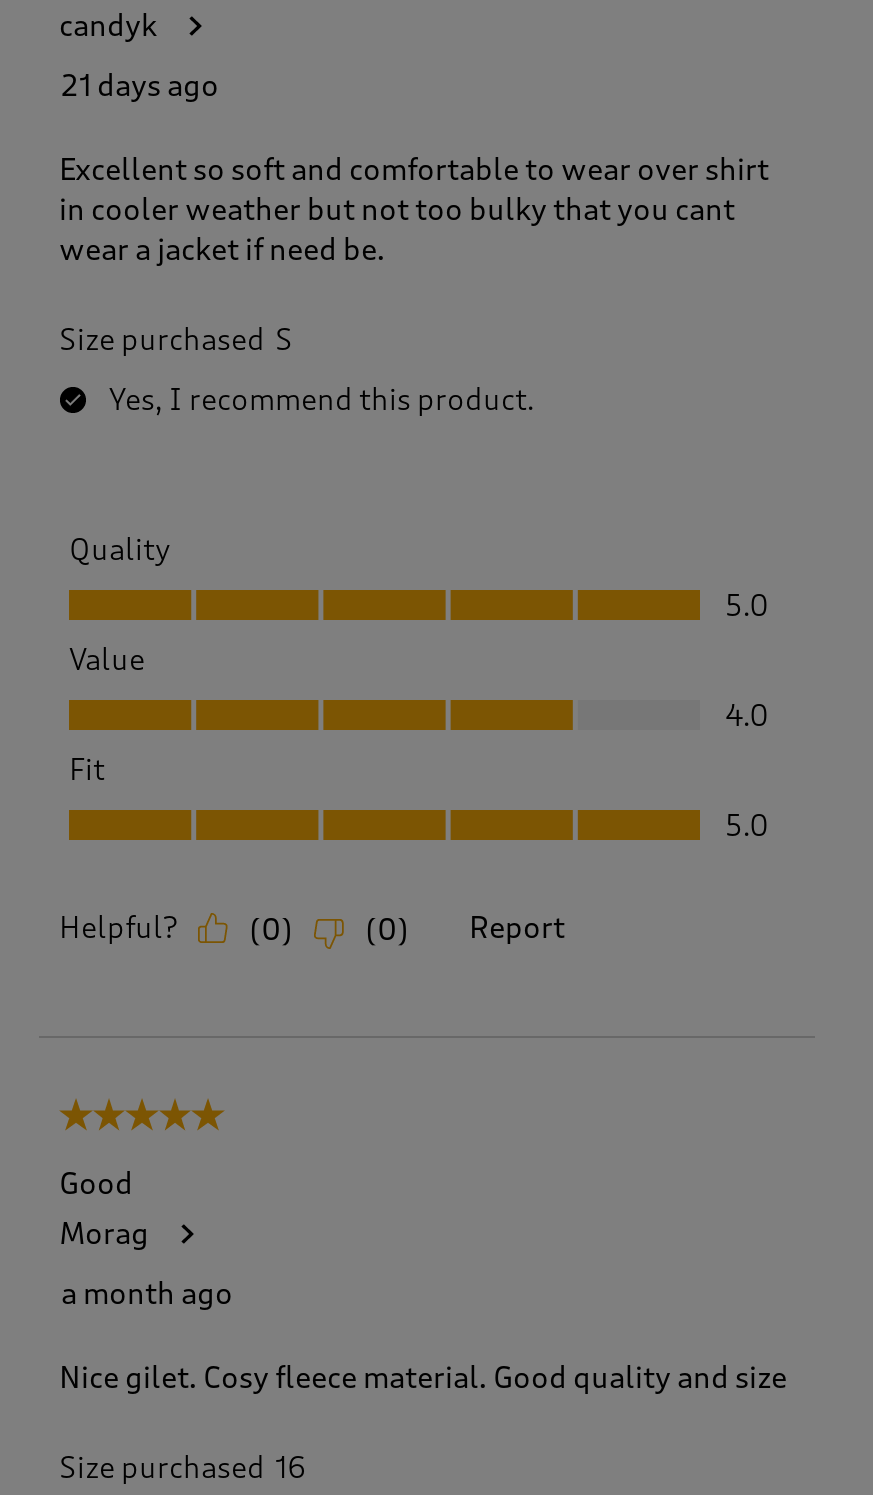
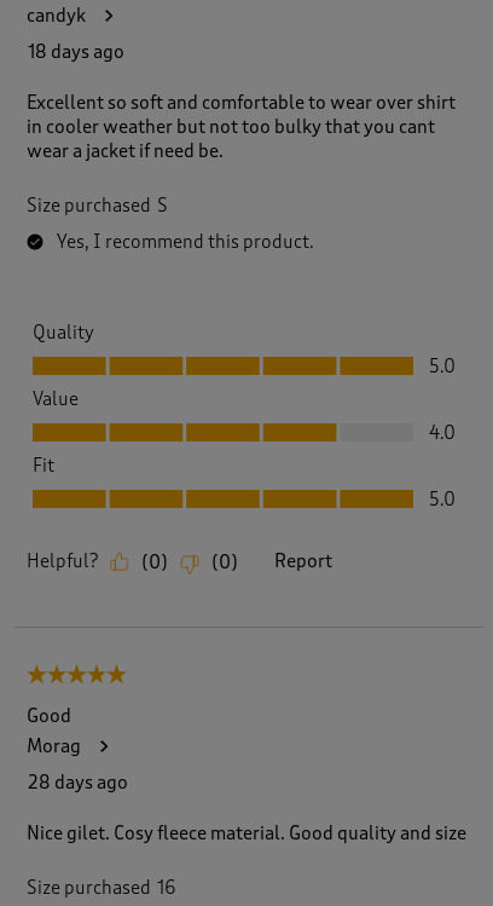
- 21 days ago
+ 18 days ago

- a month ago
+ 28 days ago
